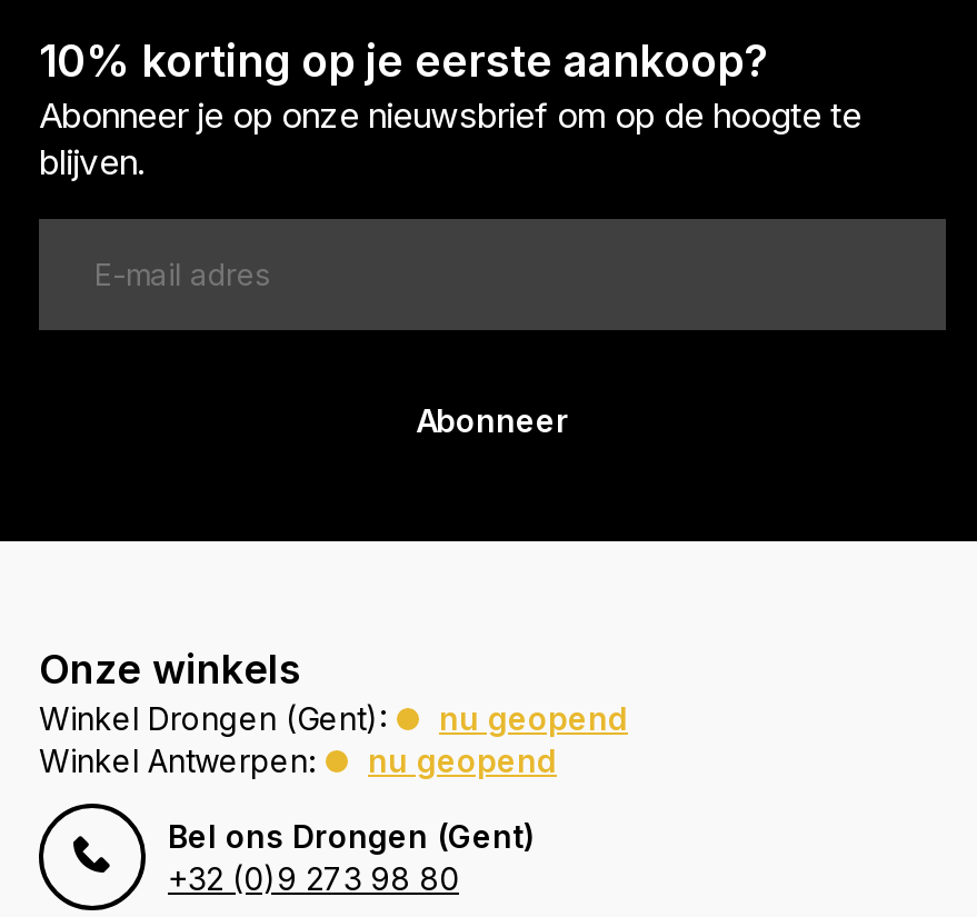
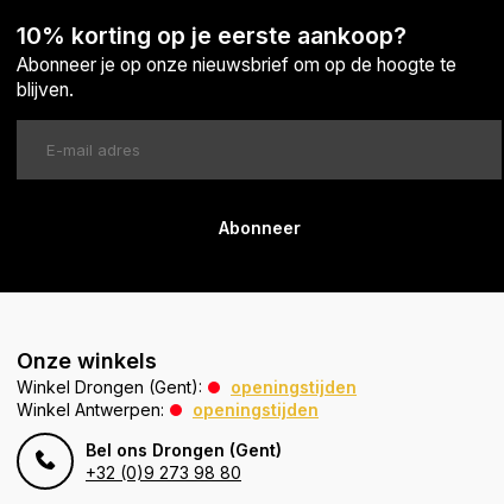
- nu geopend
+ openingstijden

- nu geopend
+ openingstijden
